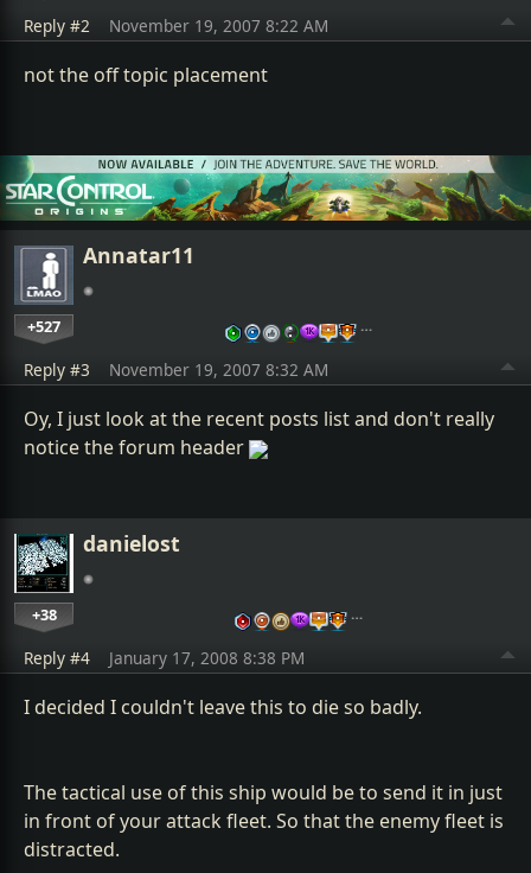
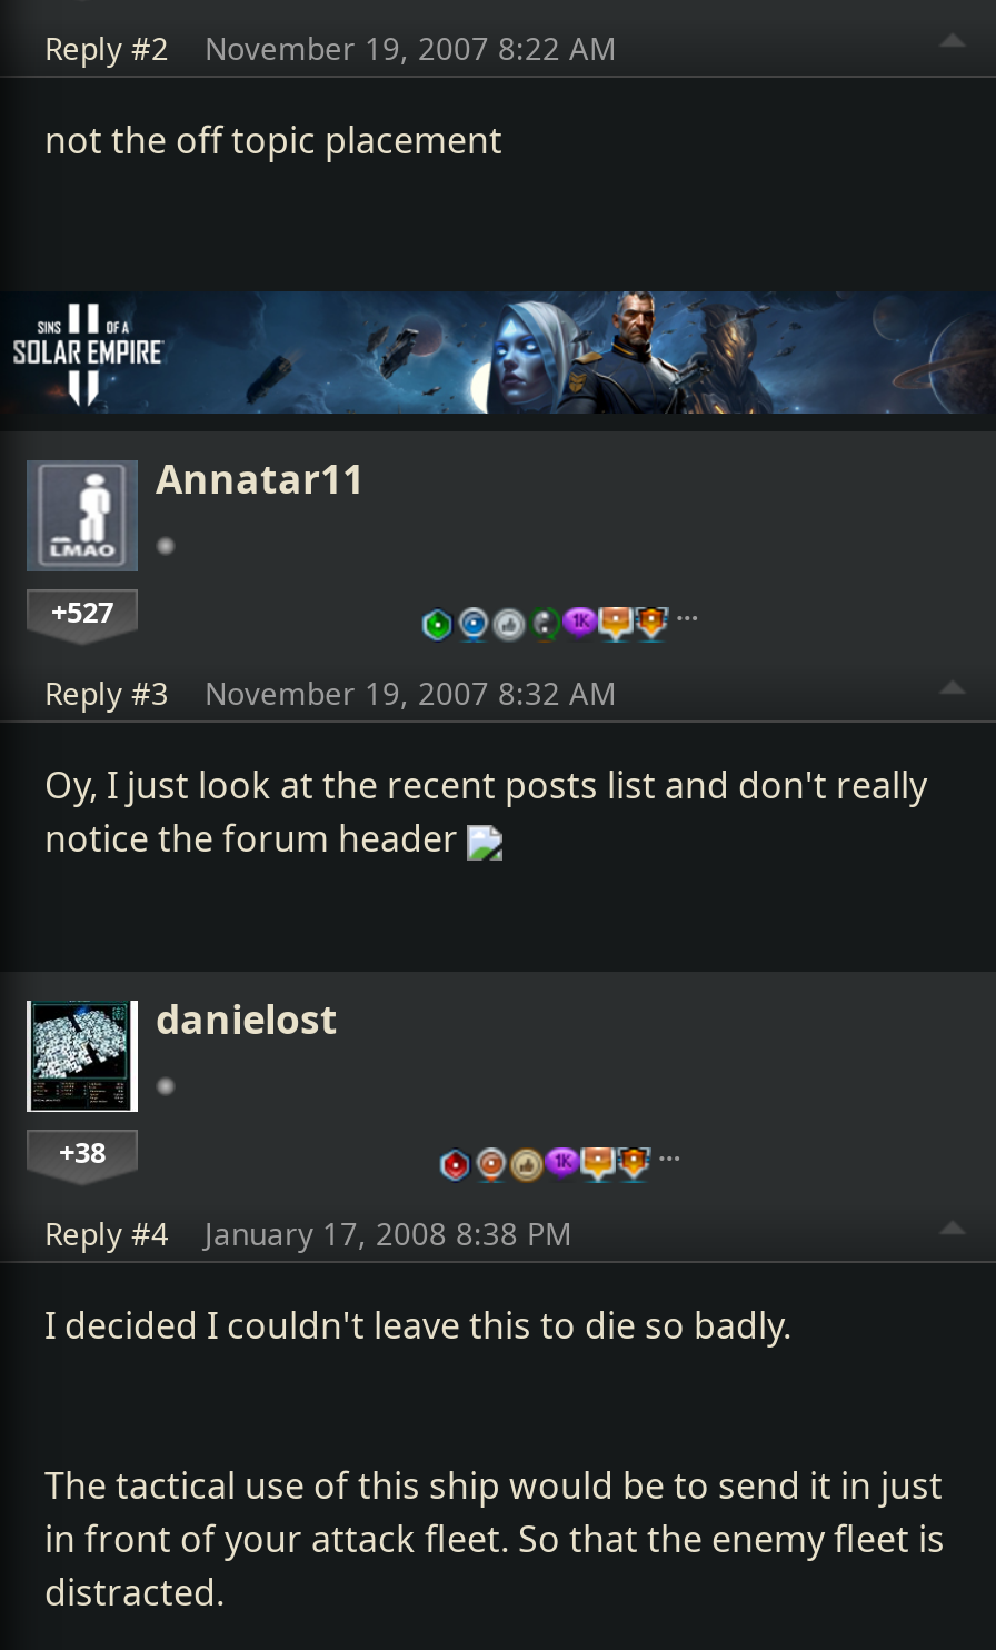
- [image]
+ [image]
